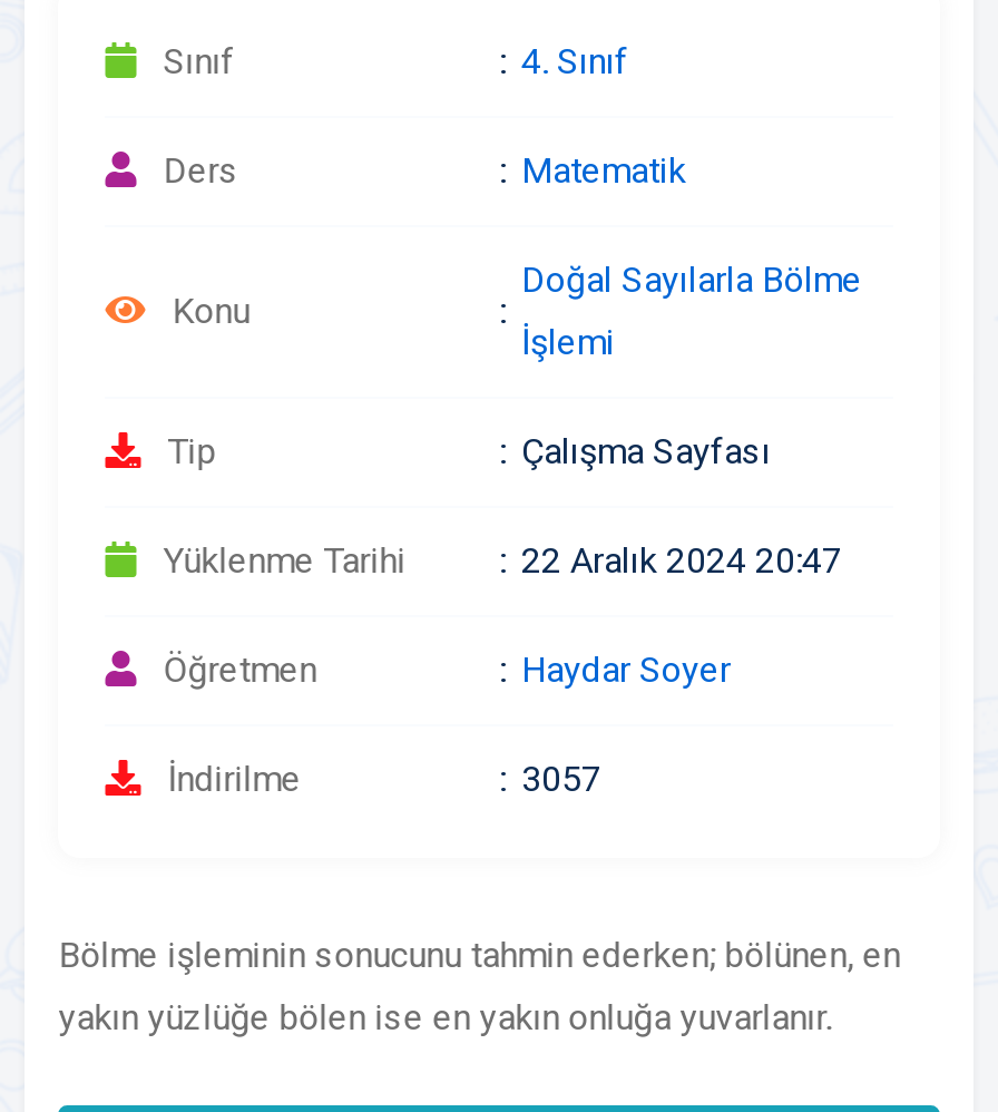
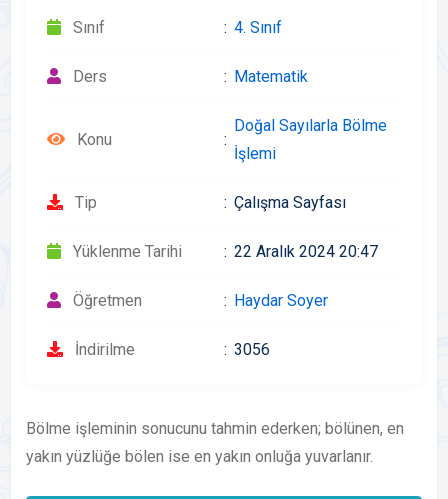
- 3057
+ 3056
